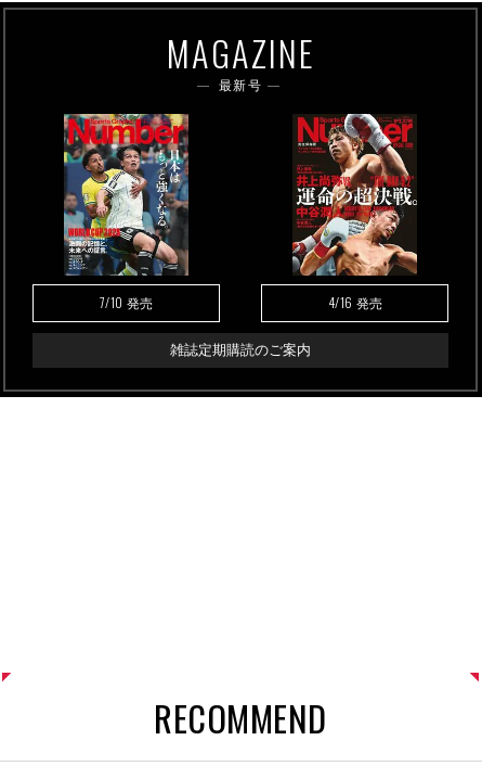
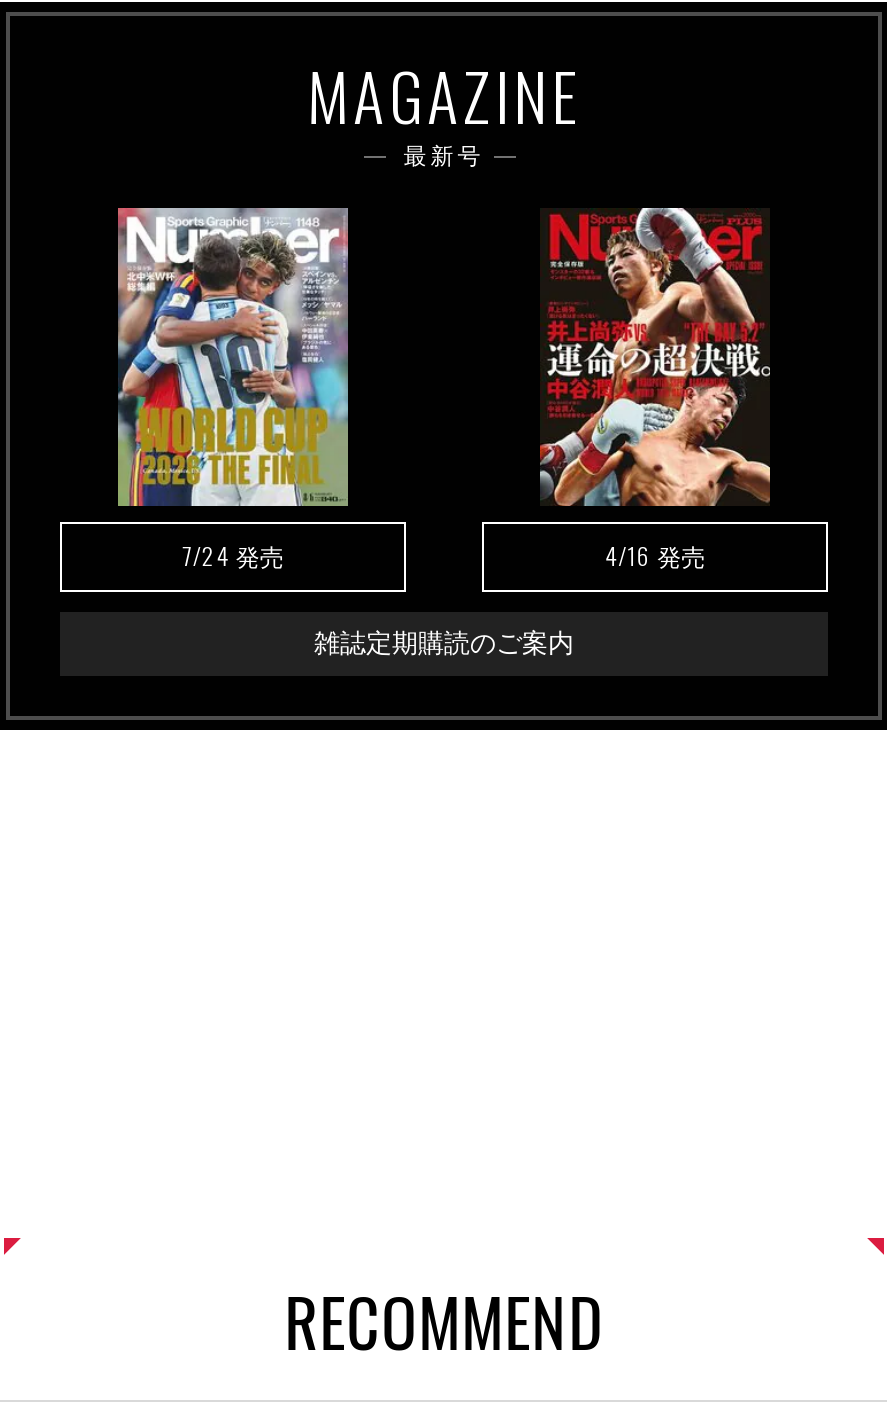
- [image]
- 7/10発売
+ [image]
+ 7/24発売
